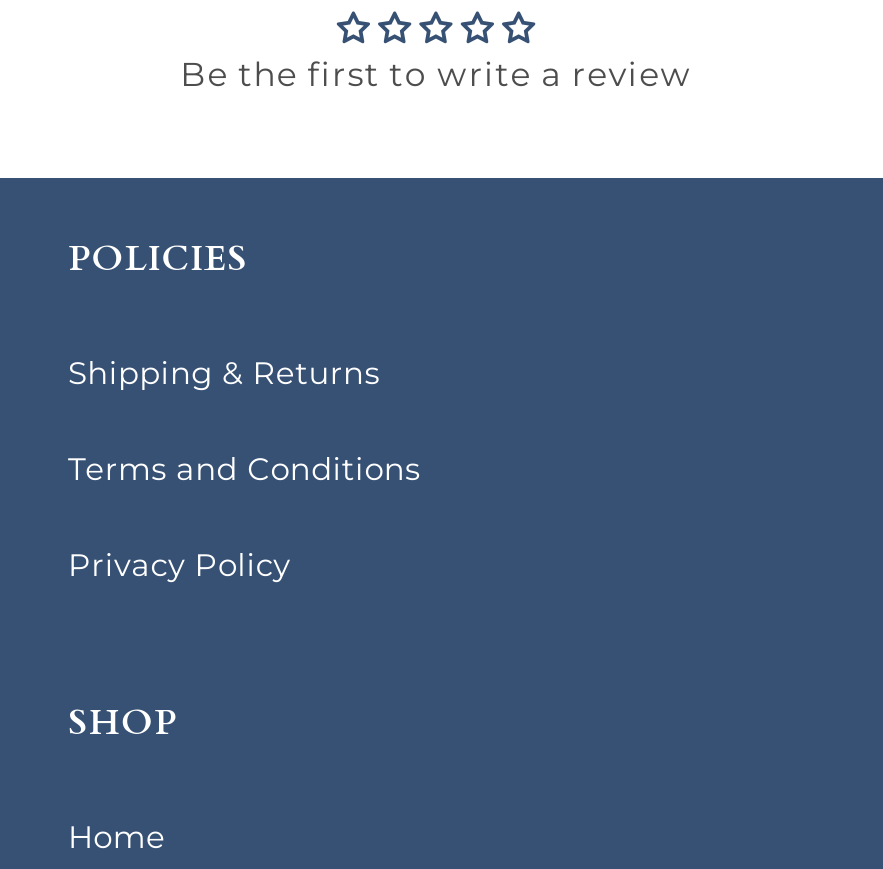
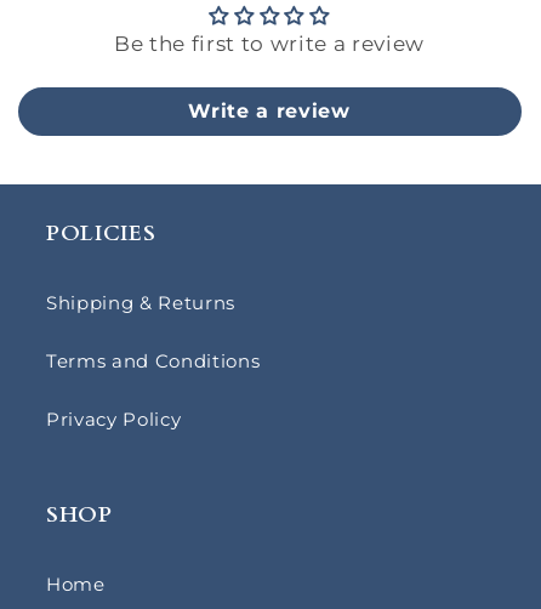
+ Write a review
